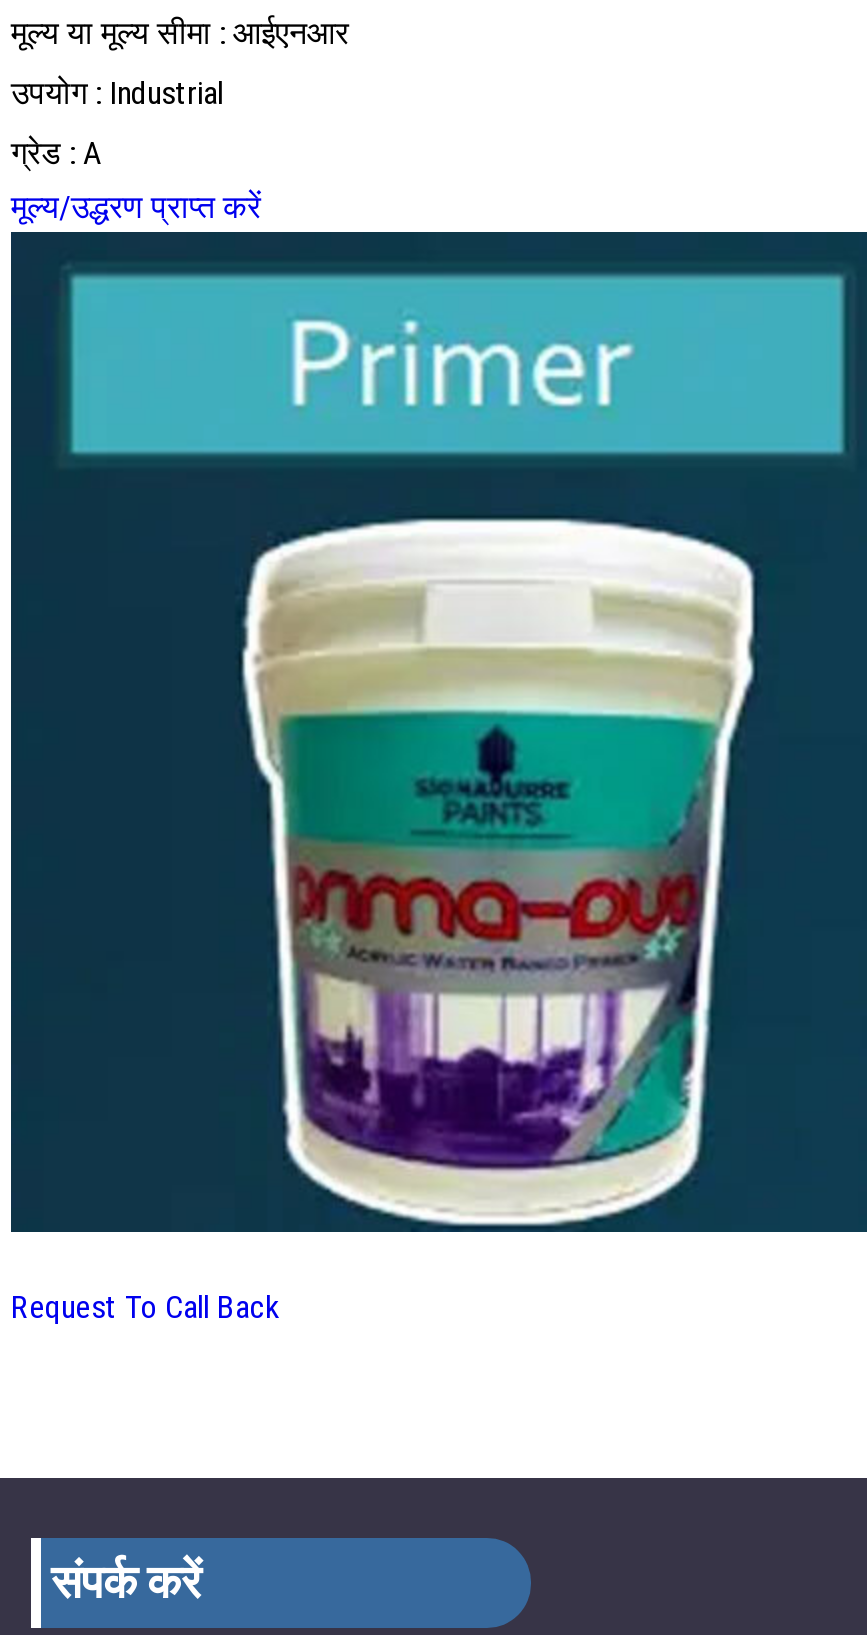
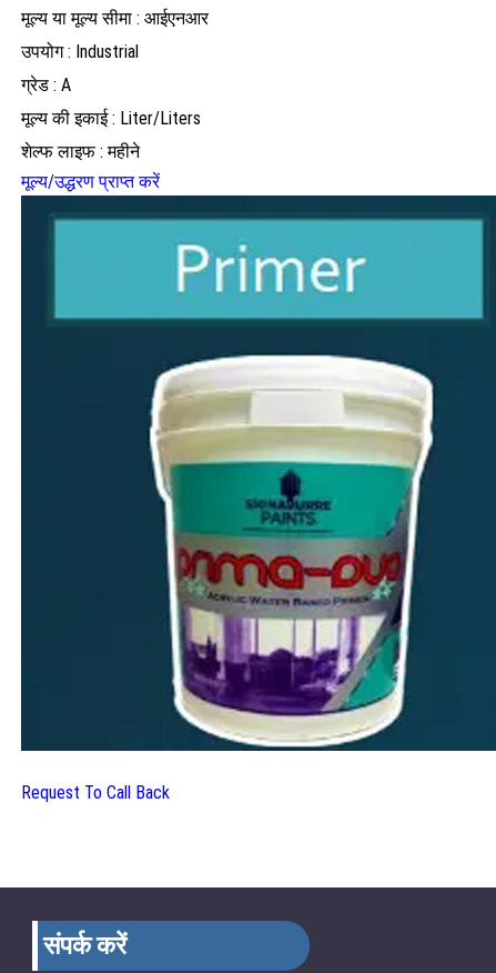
+ मूल्य की इकाई : Liter/Liters
+ शेल्फ लाइफ : महीने
